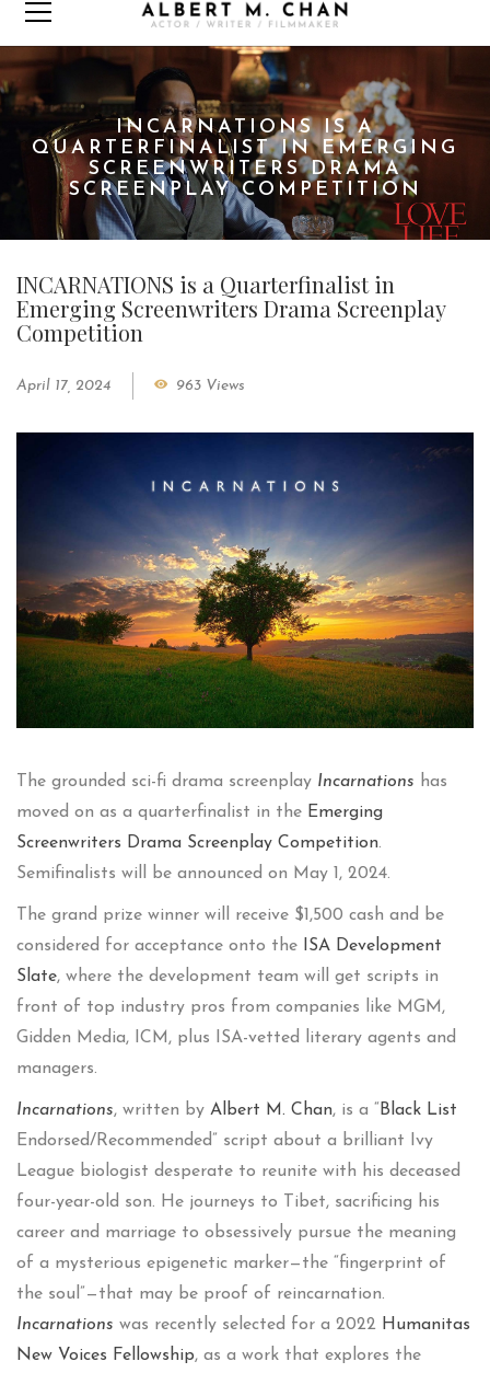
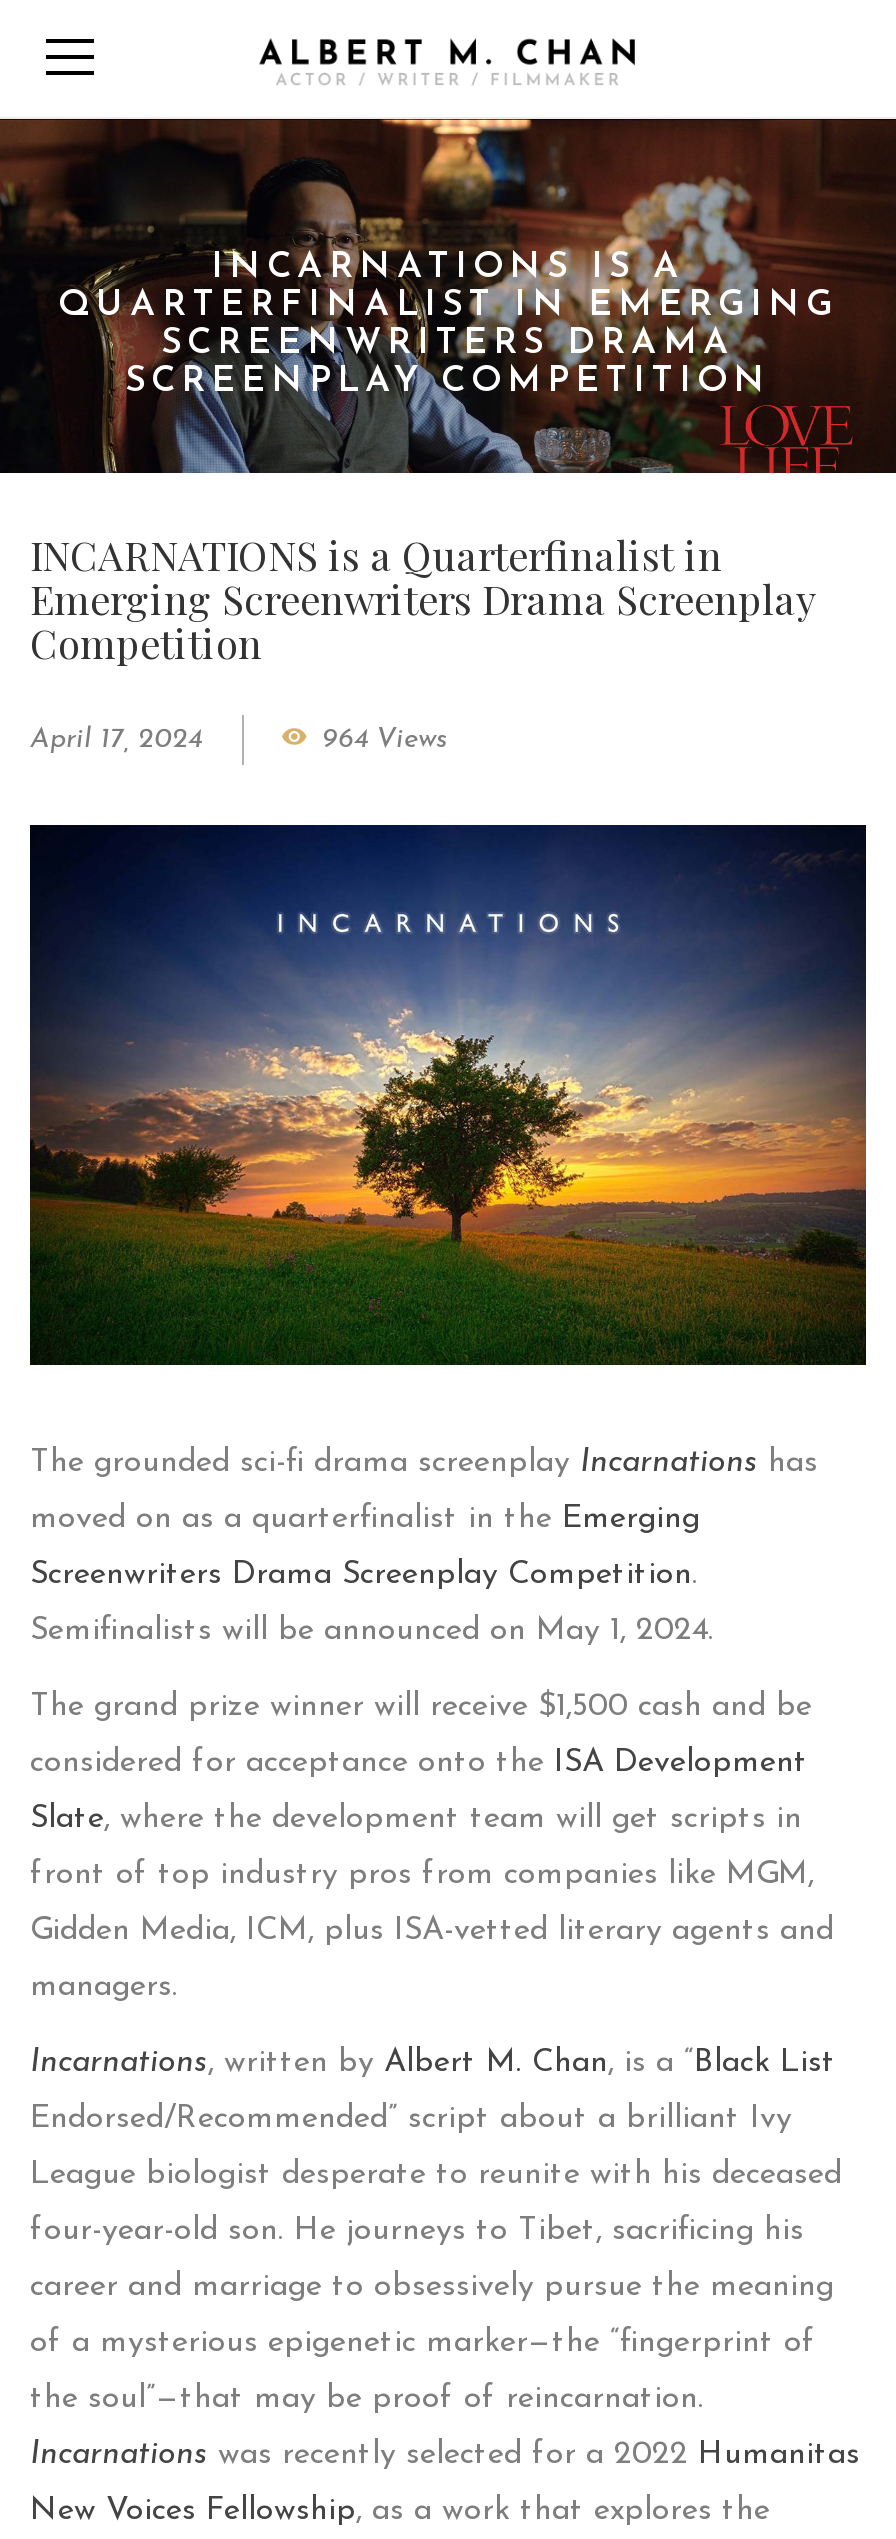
- 963 Views
+ 964 Views
